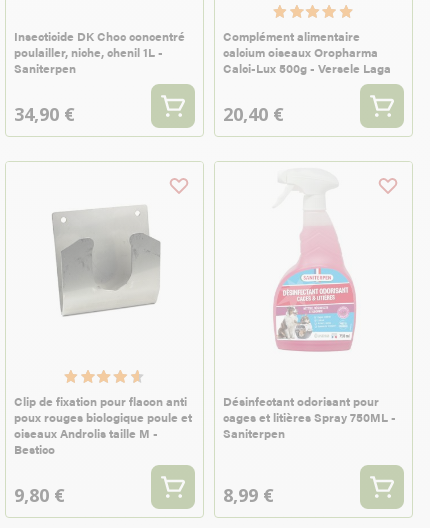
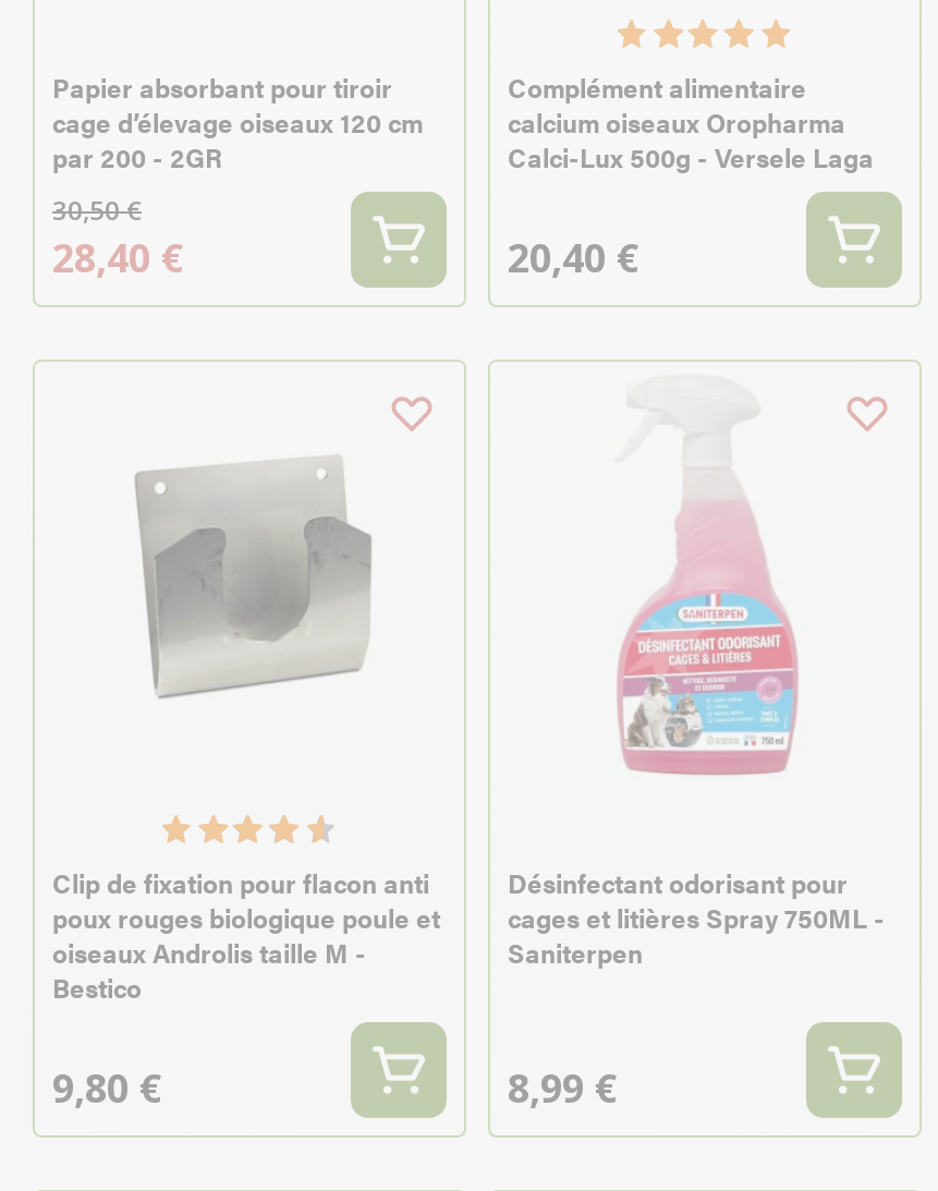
- Insecticide DK Choc concentré
- poulailler, niche, chenil 1L -
- Saniterpen
- 34,90 €
+ Papier absorbant pour tiroir
+ cage d’élevage oiseaux 120 cm
+ par 200 - 2GR
+ 30,50 €
+ 28,40 €
